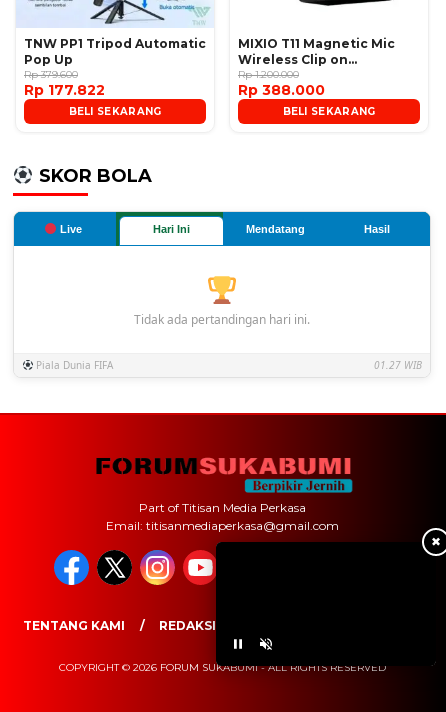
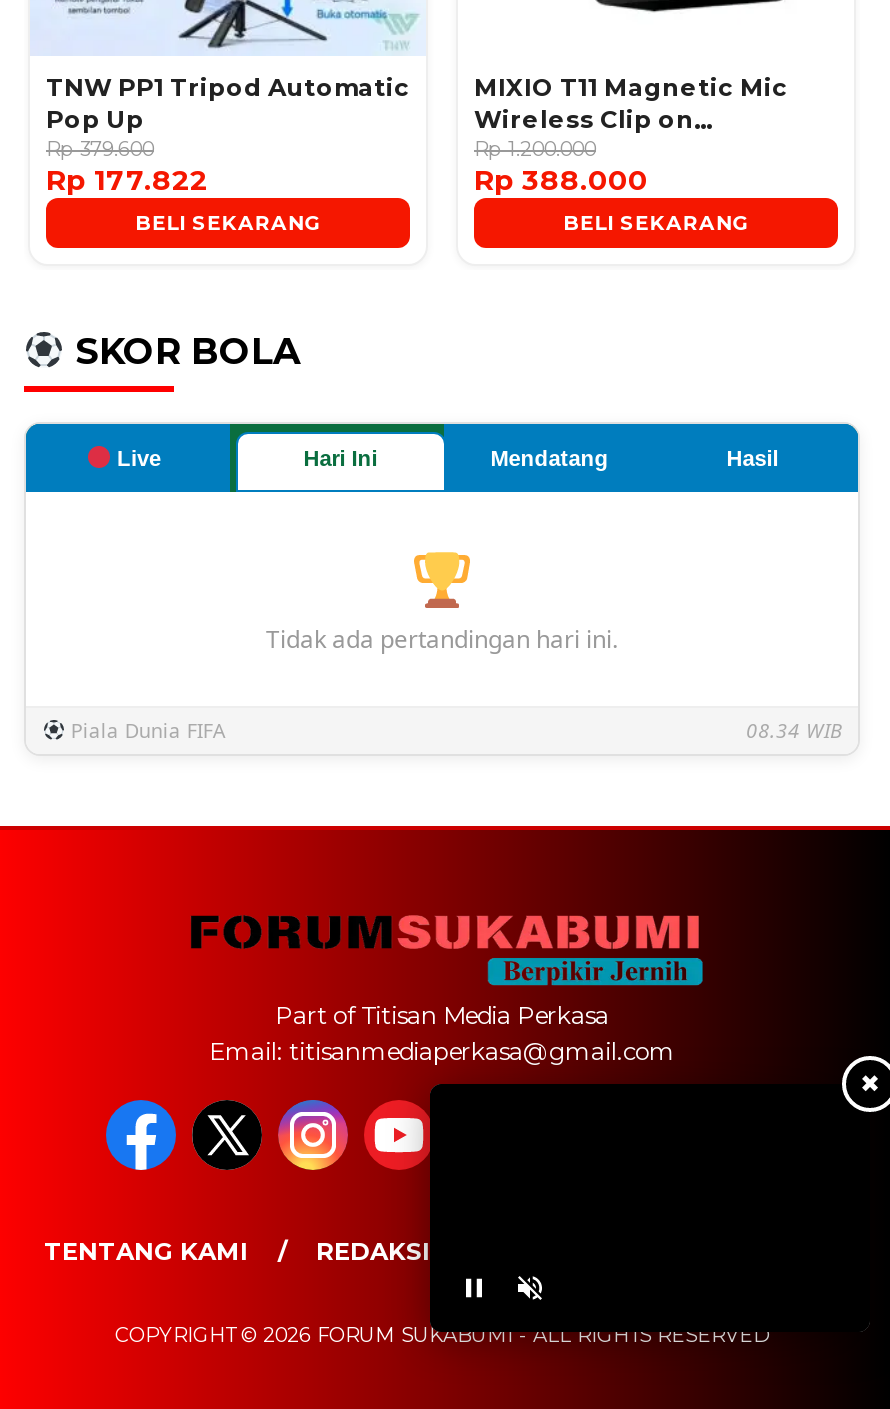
- 01.27 WIB
+ 08.34 WIB
